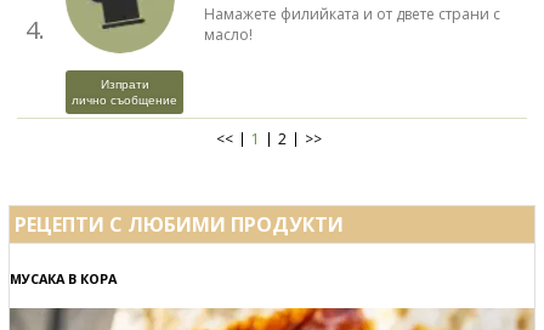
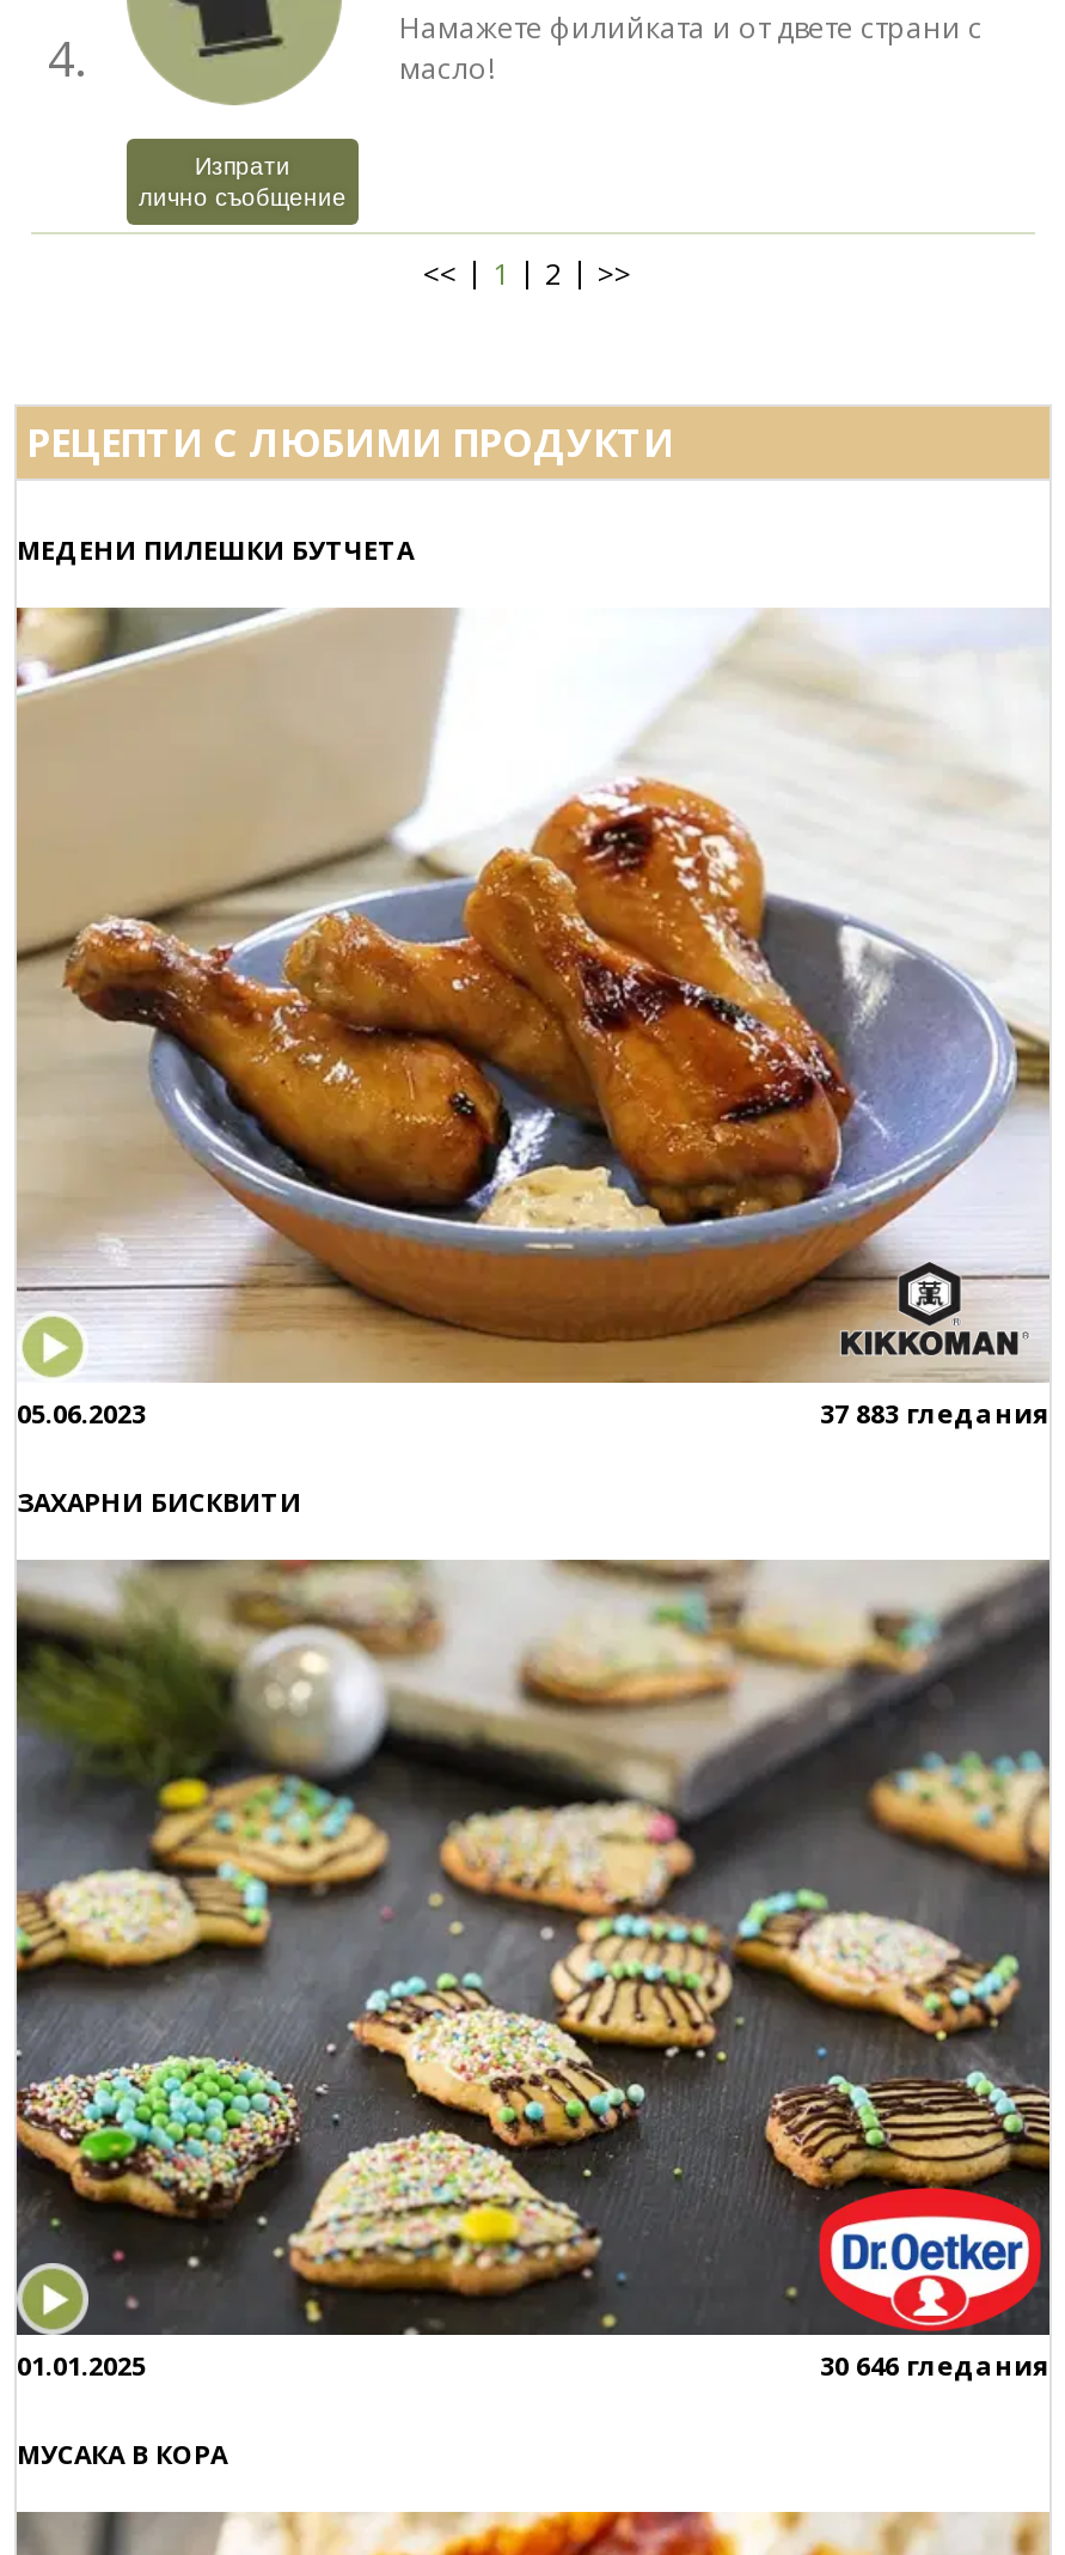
+ [image]
+ 05.06.2023
+ 37 883 гледания
+ ЗАХАРНИ БИСКВИТИ

+ МЕДЕНИ ПИЛЕШКИ БУТЧЕТА

+ 01.01.2025
+ 30 646 гледания
